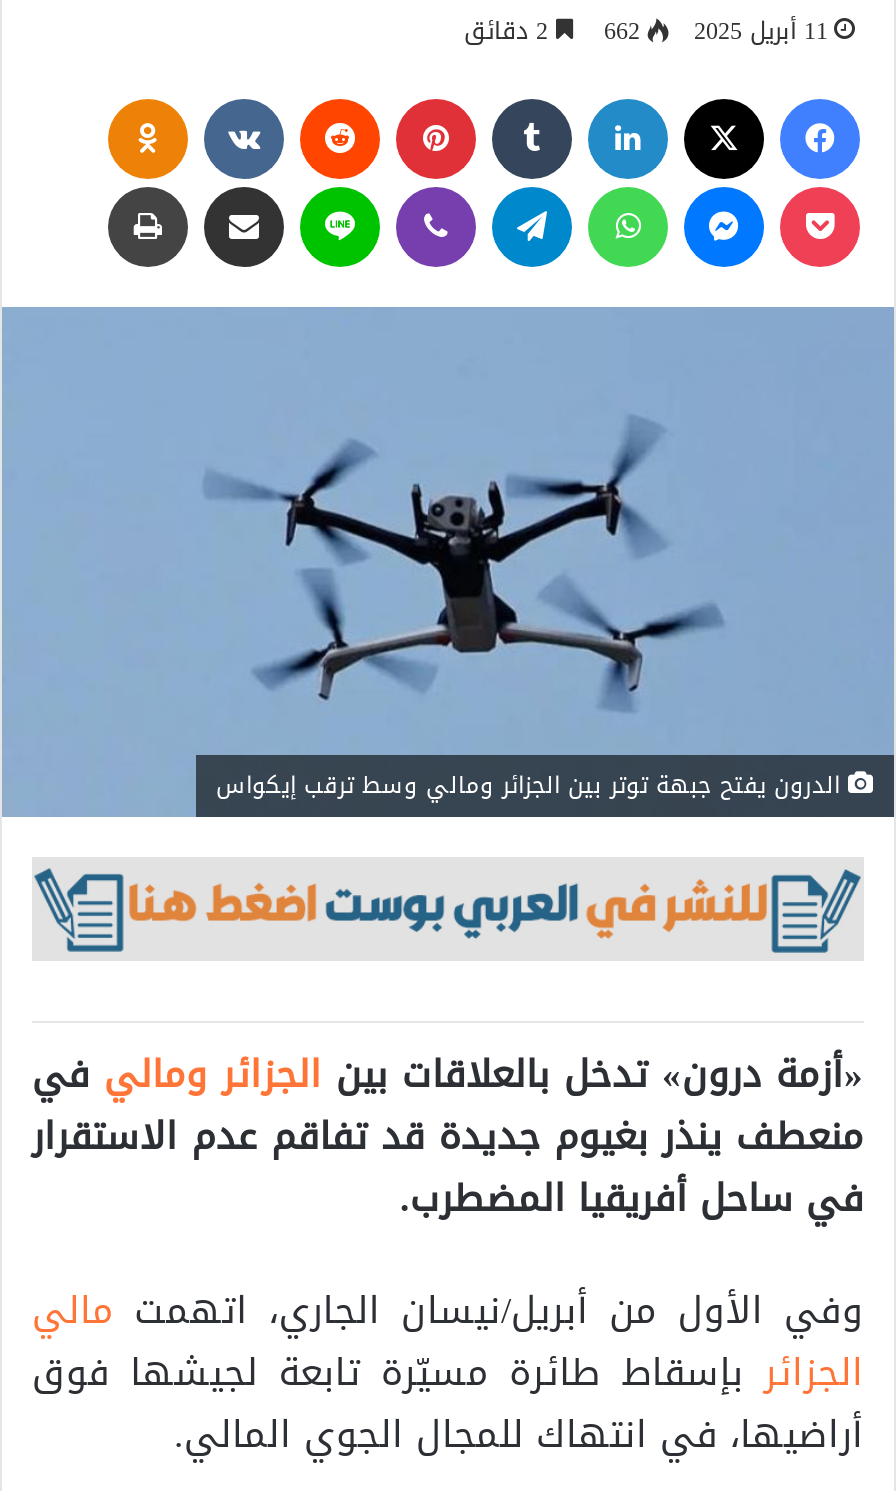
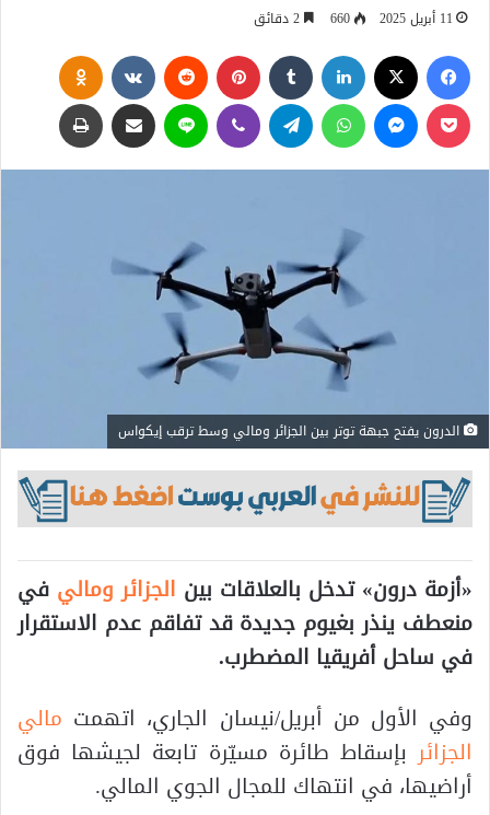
- 662
+ 660
